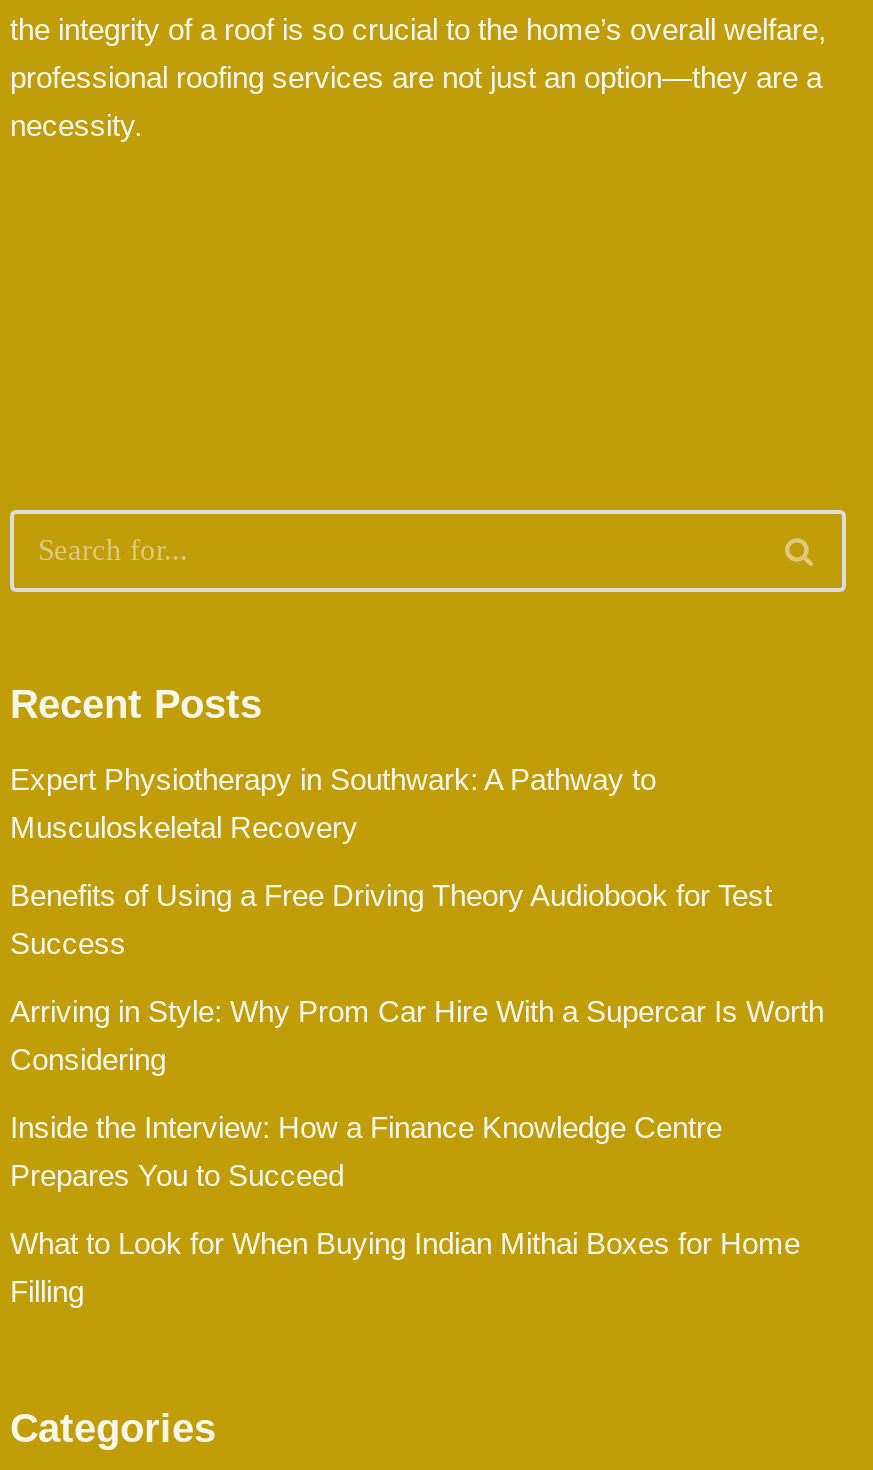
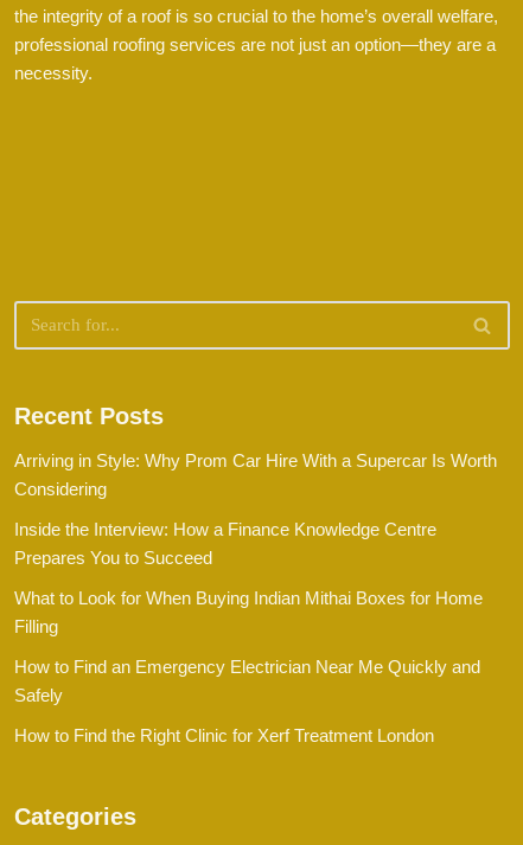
- Expert Physiotherapy in Southwark: A Pathway to
- Musculoskeletal Recovery
- Benefits of Using a Free Driving Theory Audiobook for Test
- Success

moved up: Arriving in Style: Why Prom Car Hire With a Supercar Is Worth | Considering | Inside the Interview: How a Finance Knowledge Centre | Prepares You to Succeed | What to Look for When Buying Indian Mithai Boxes for Home | Filling

+ How to Find an Emergency Electrician Near Me Quickly and
+ Safely
+ How to Find the Right Clinic for Xerf Treatment London
